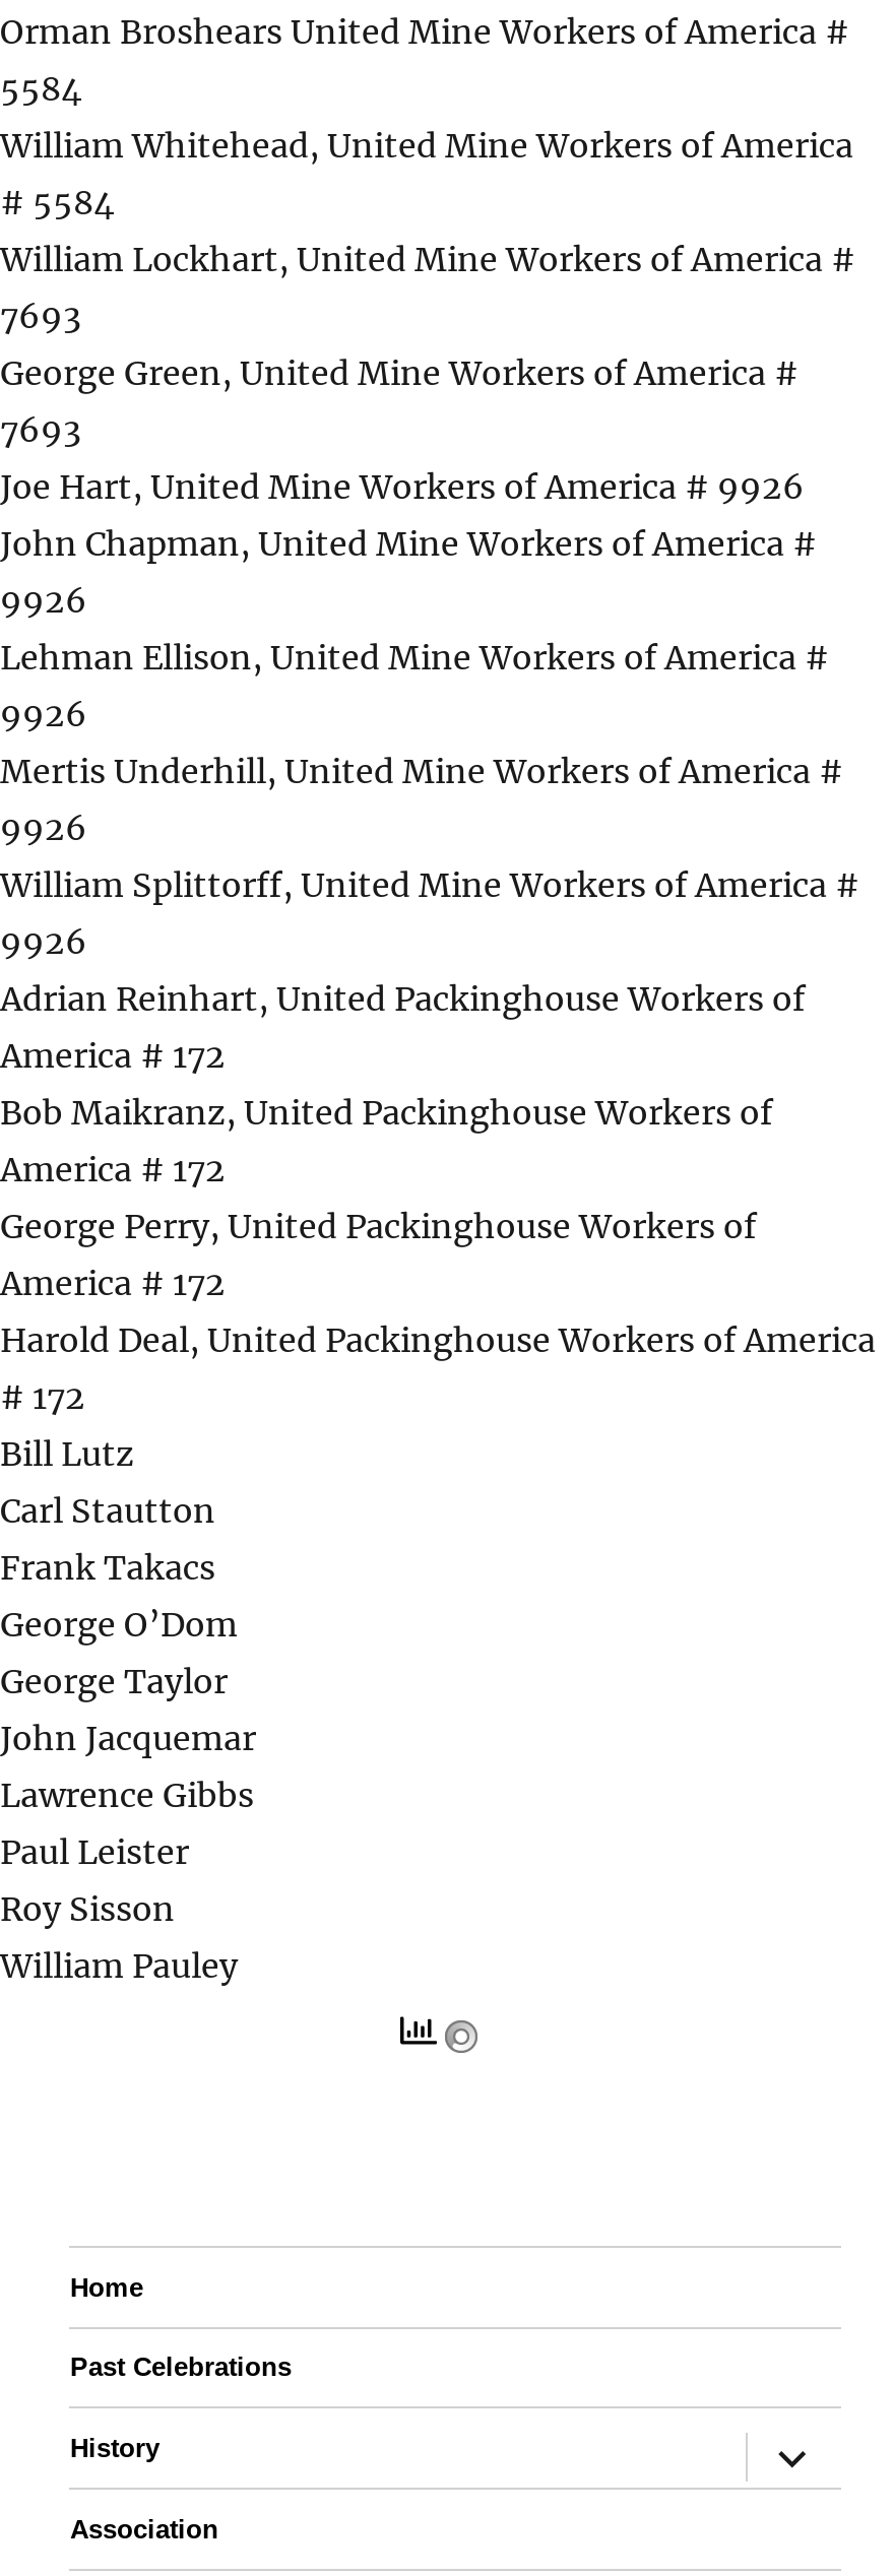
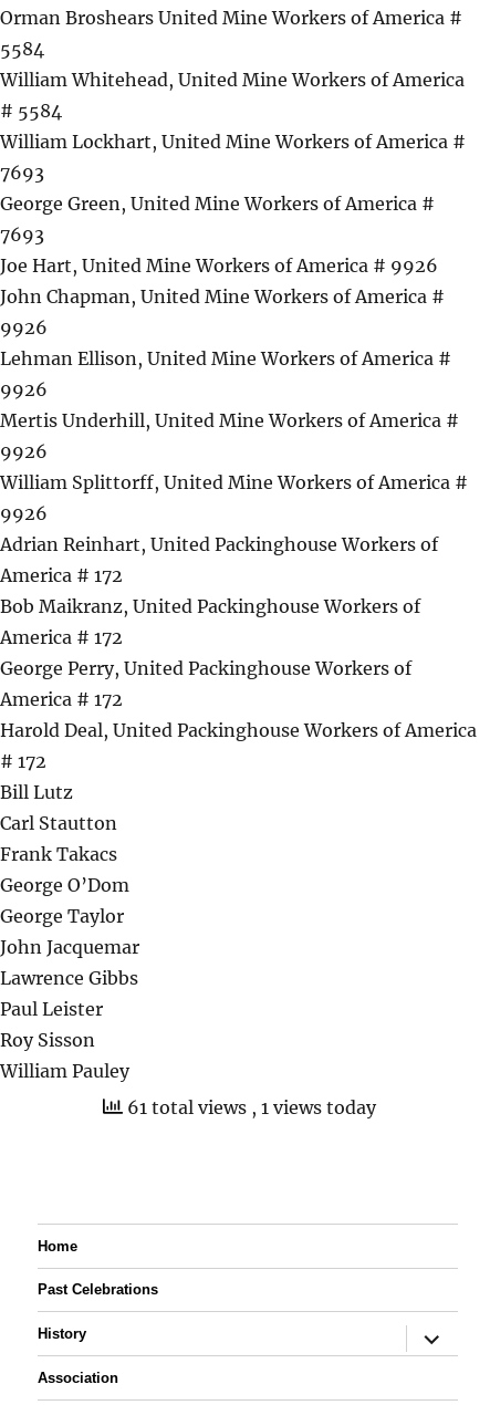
+ 61 total views, 1 views today
